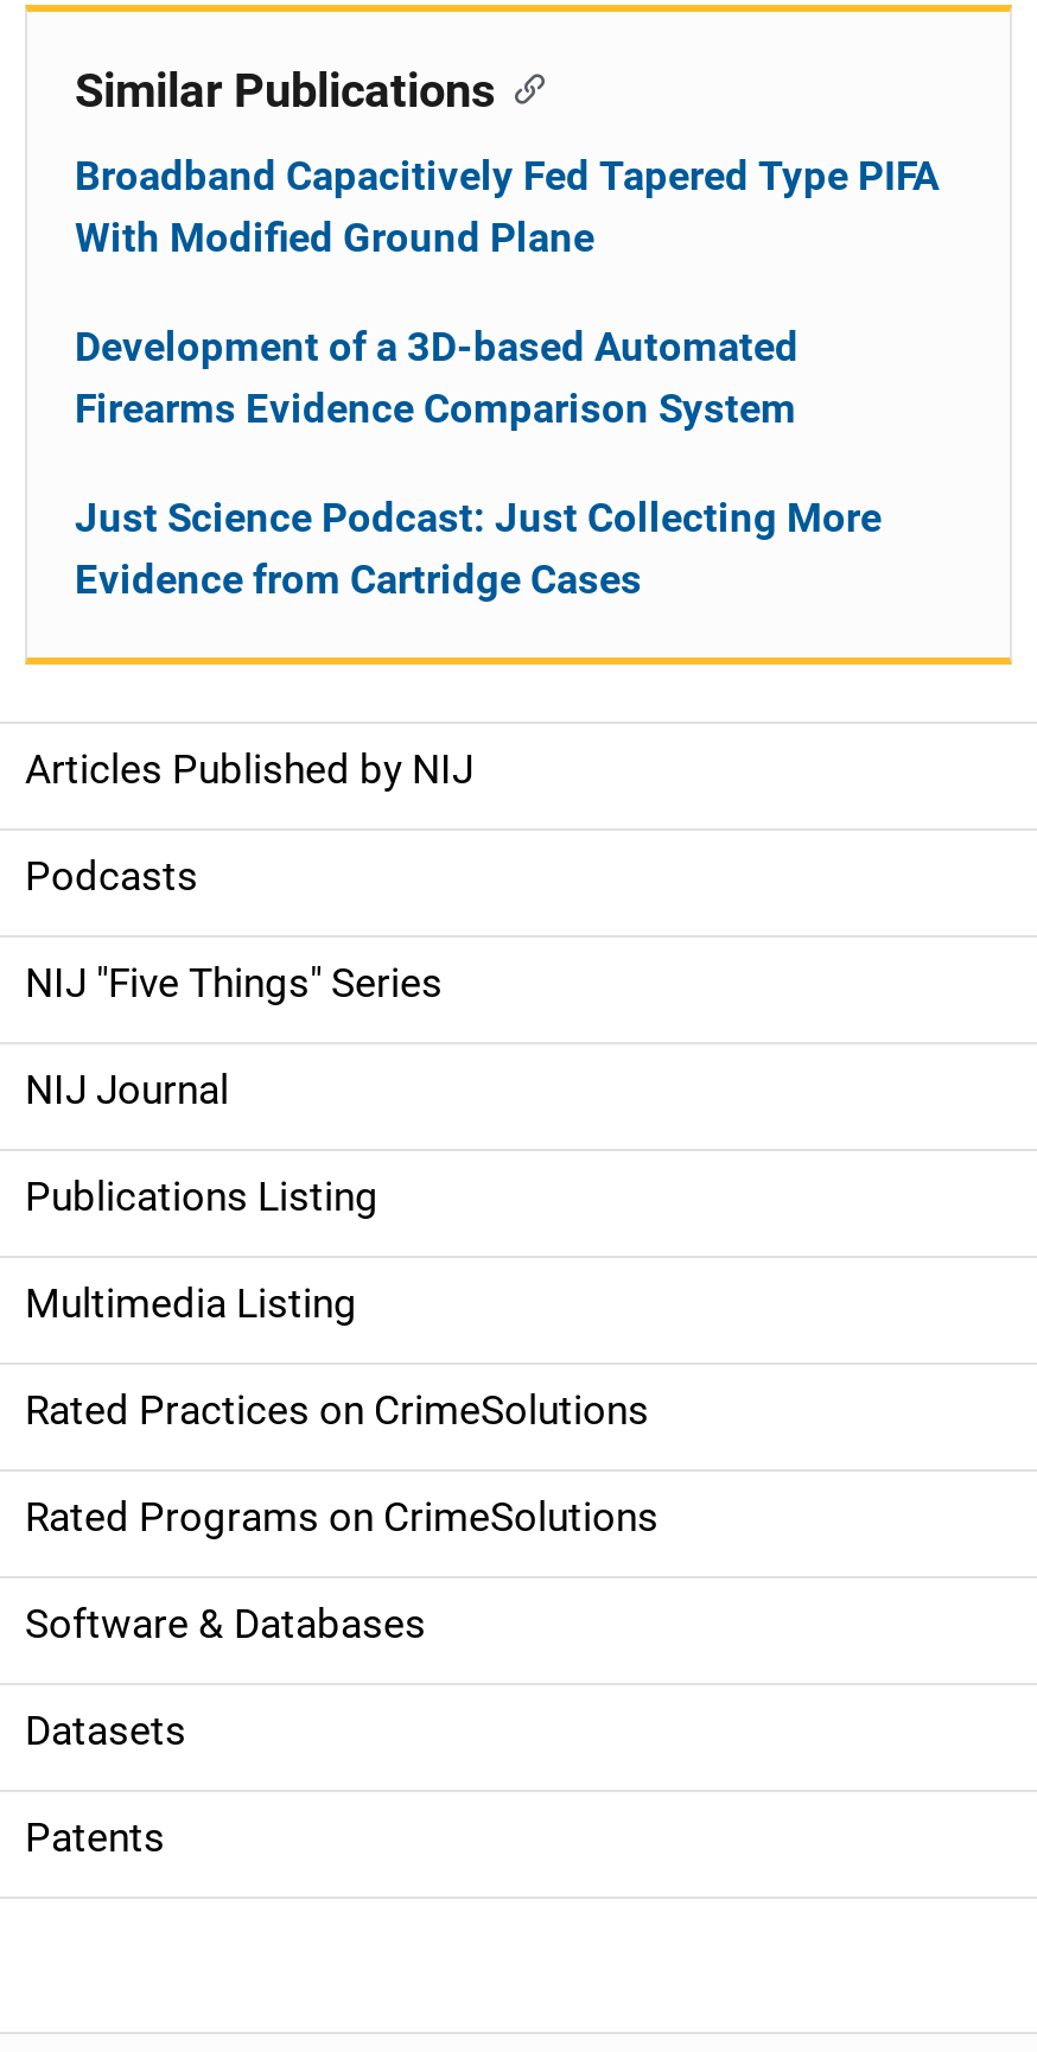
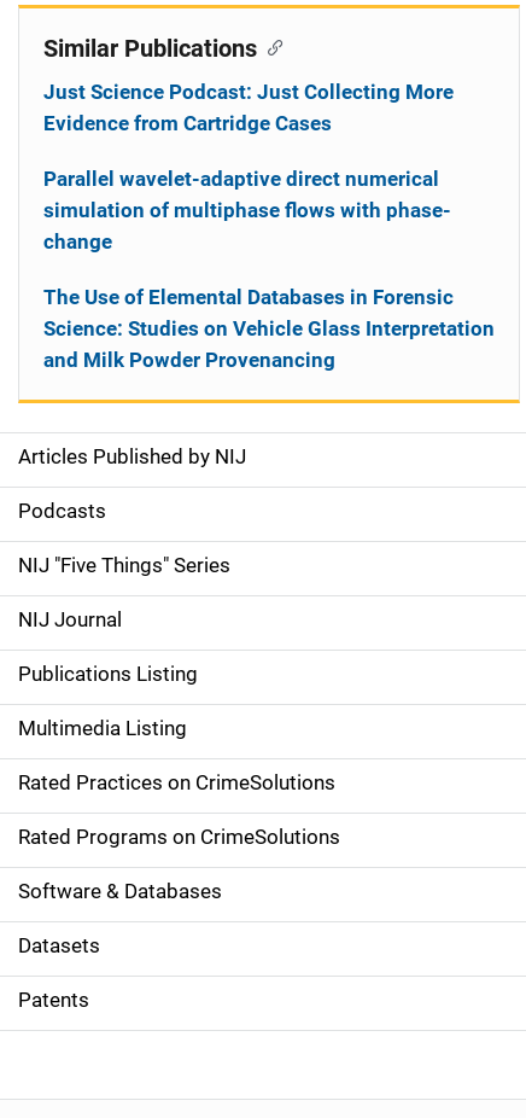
- Broadband Capacitively Fed Tapered Type PIFA
- With Modified Ground Plane
- Development of a 3D-based Automated
- Firearms Evidence Comparison System

moved up: Just Science Podcast: Just Collecting More | Evidence from Cartridge Cases

+ Parallel wavelet-adaptive direct numerical
+ simulation of multiphase flows with phase-
+ change
+ The Use of Elemental Databases in Forensic
+ Science: Studies on Vehicle Glass Interpretation
+ and Milk Powder Provenancing
